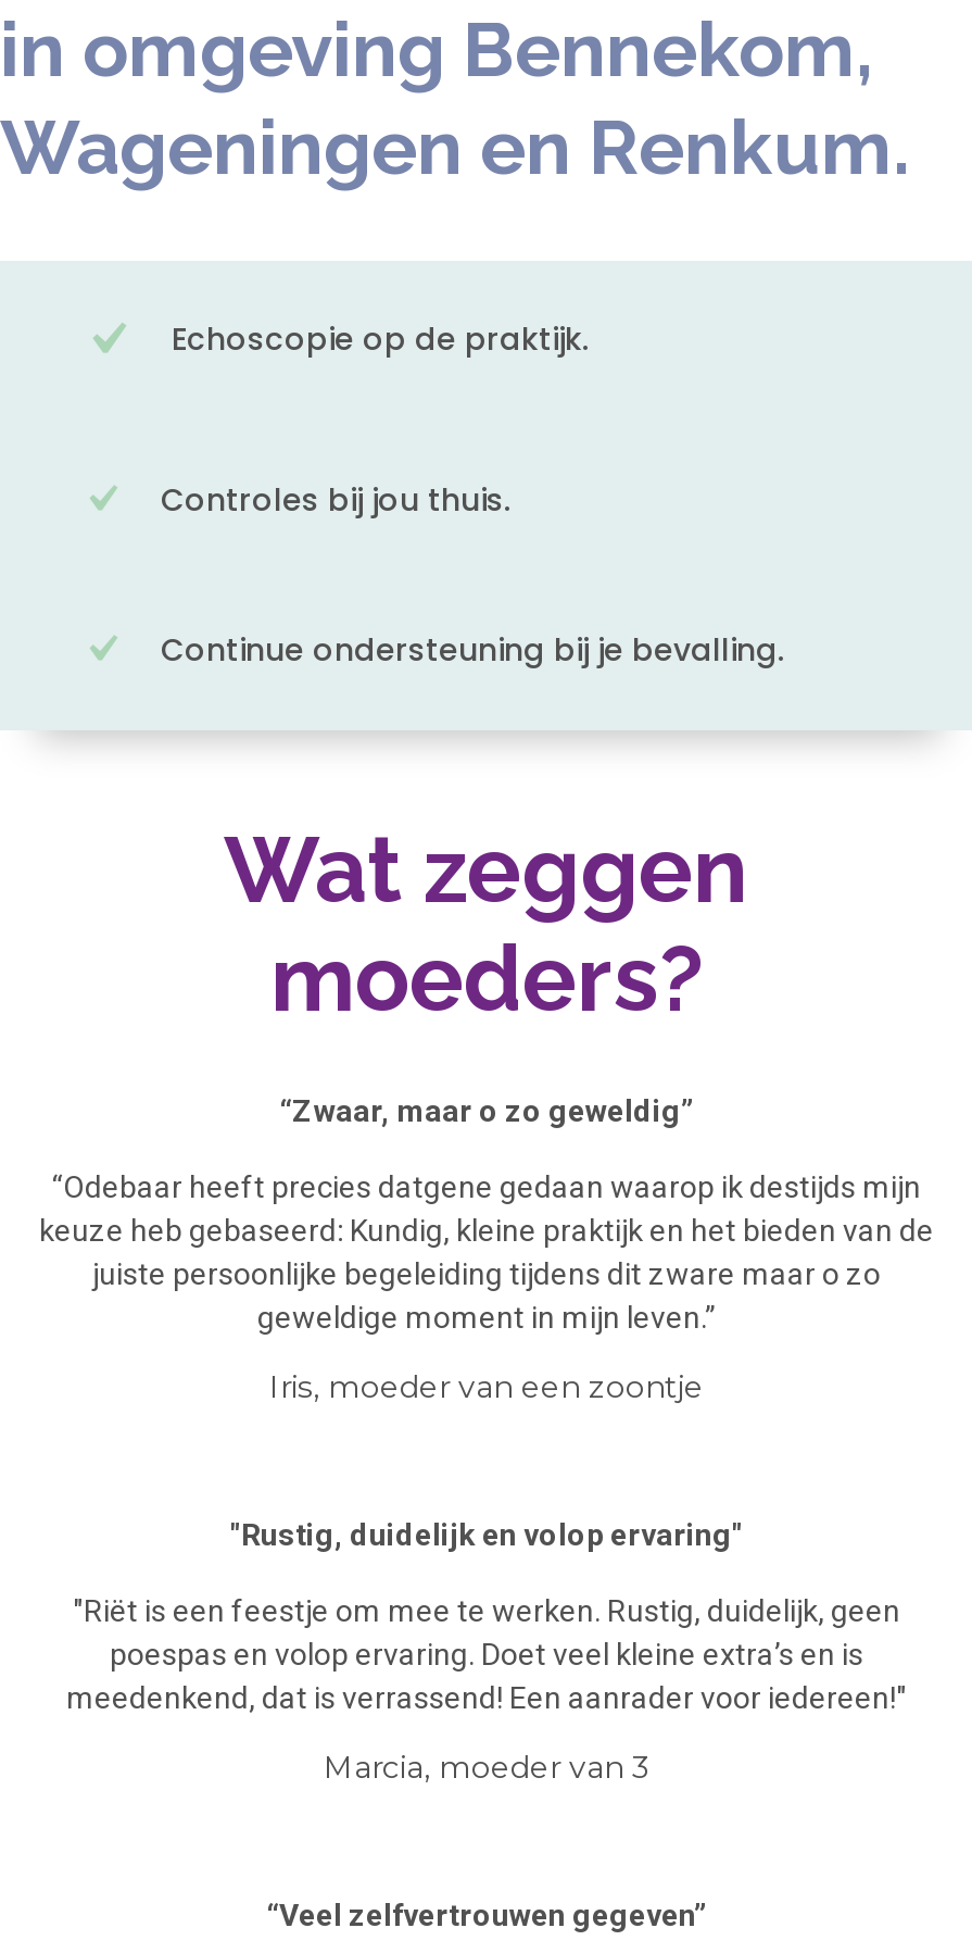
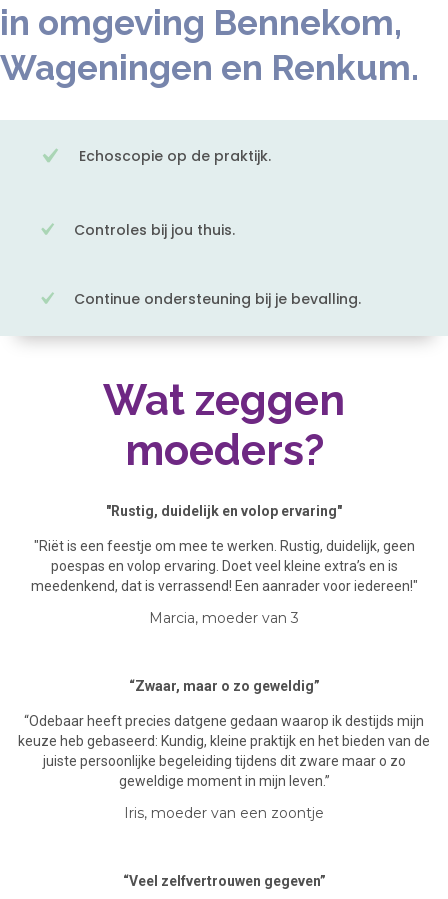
moved down: “Zwaar, maar o zo geweldig” | “Odebaar heeft precies datgene gedaan waarop ik destijds mijn | keuze heb gebaseerd: Kundig, kleine praktijk en het bieden van de | juiste persoonlijke begeleiding tijdens dit zware maar o zo | geweldige moment in mijn leven.” | Iris, moeder van een zoontje

moved up: "Rustig, duidelijk en volop ervaring" | "Riët is een feestje om mee te werken. Rustig, duidelijk, geen | poespas en volop ervaring. Doet veel kleine extra’s en is | meedenkend, dat is verrassend! Een aanrader voor iedereen!" | Marcia, moeder van 3
